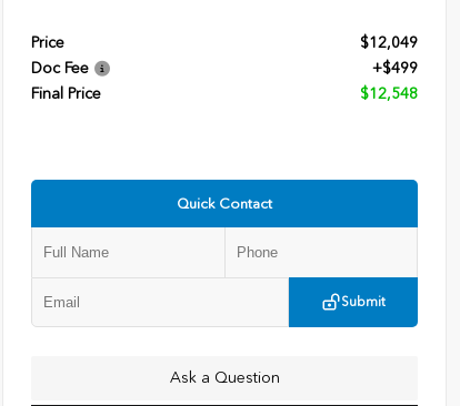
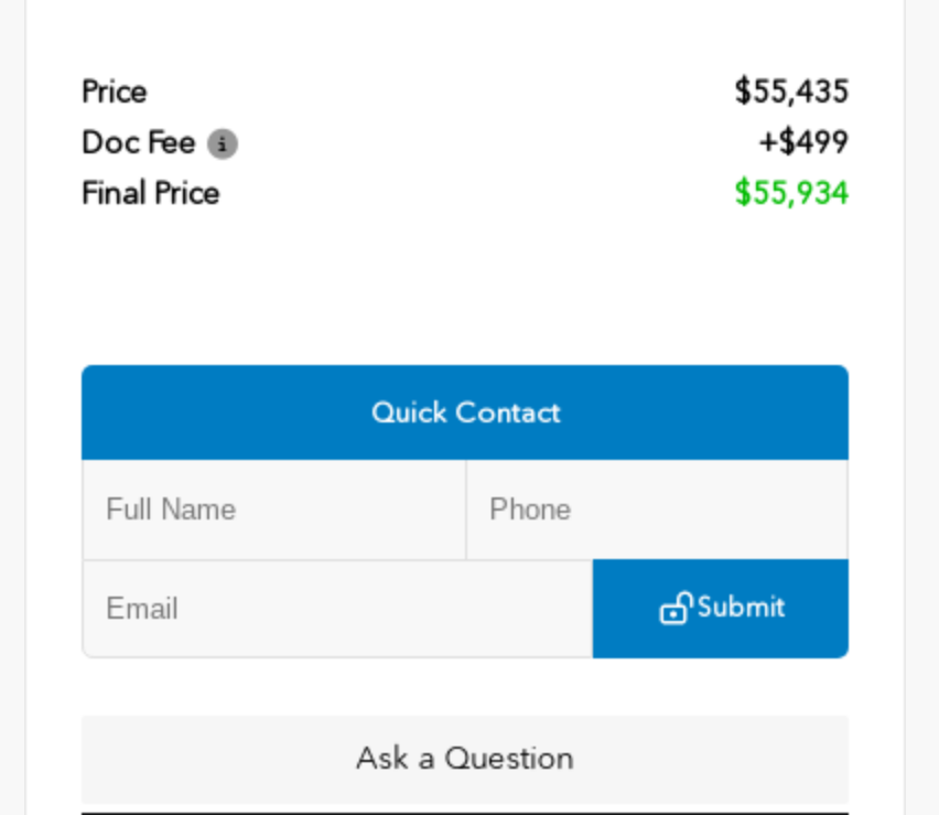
- $12,049
+ $55,435

- $12,548
+ $55,934
